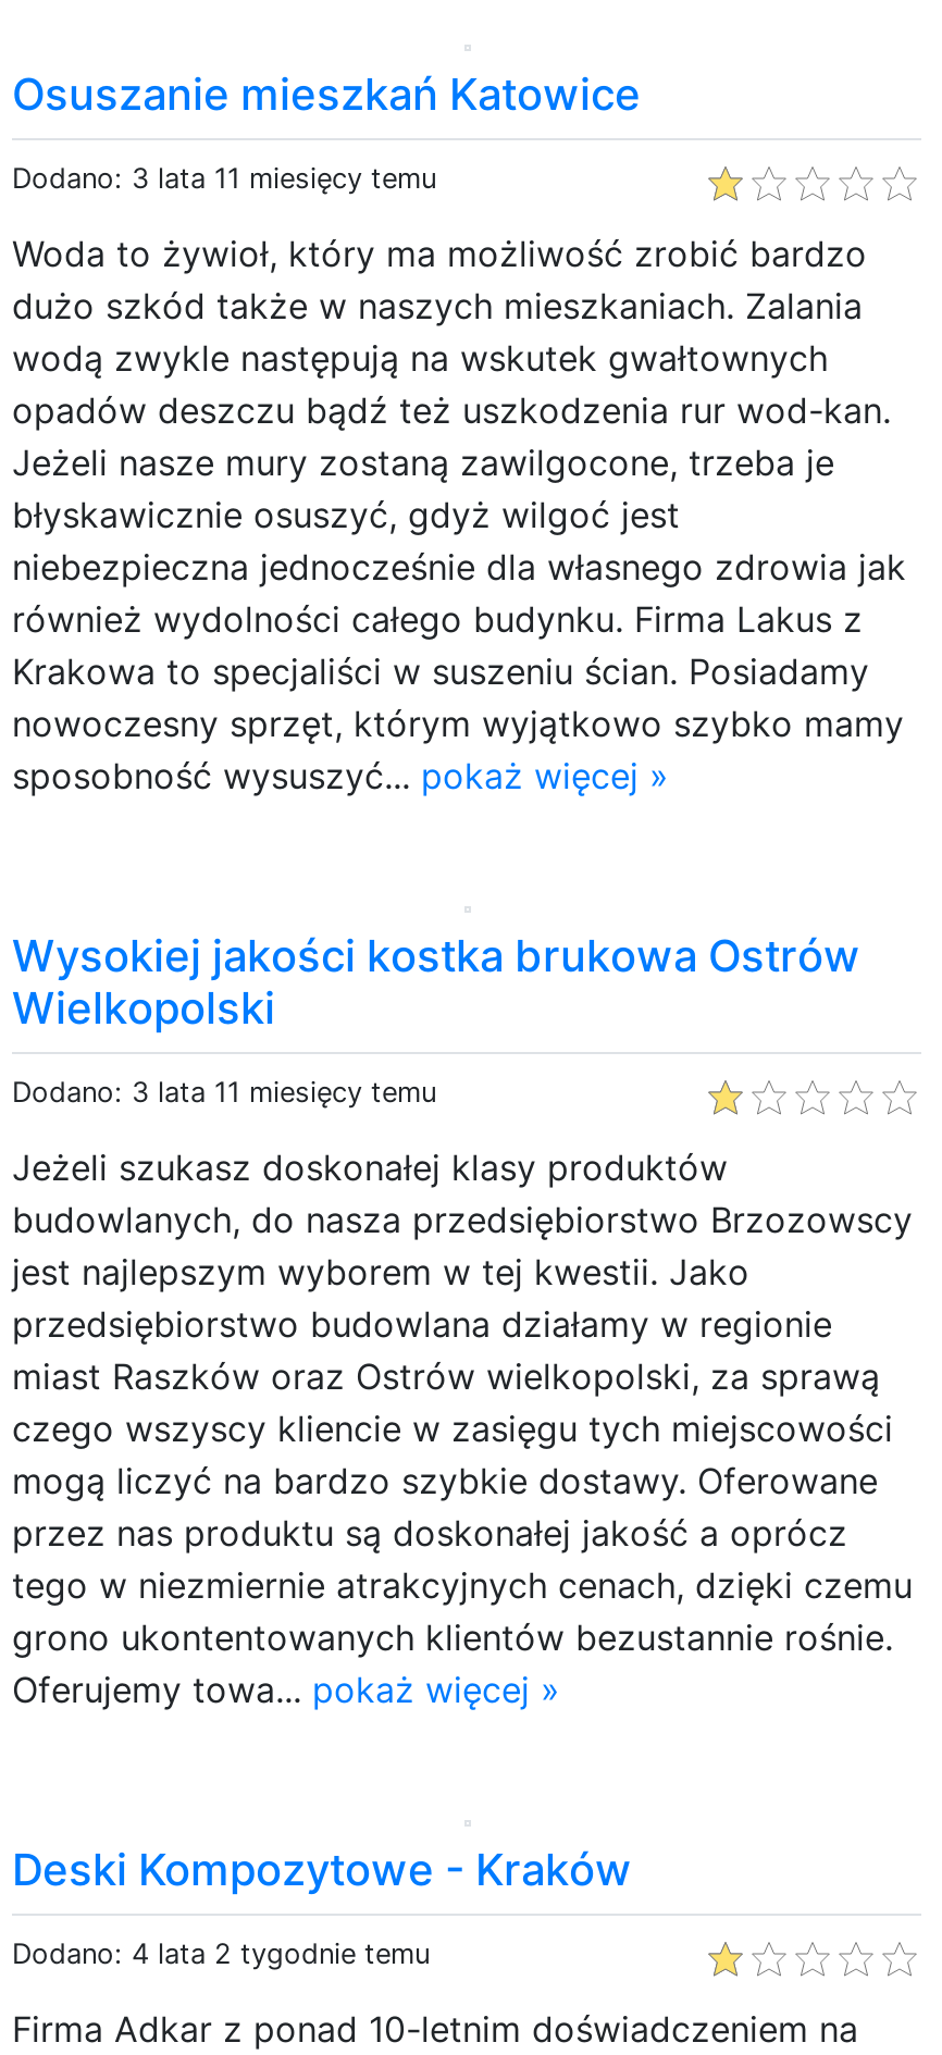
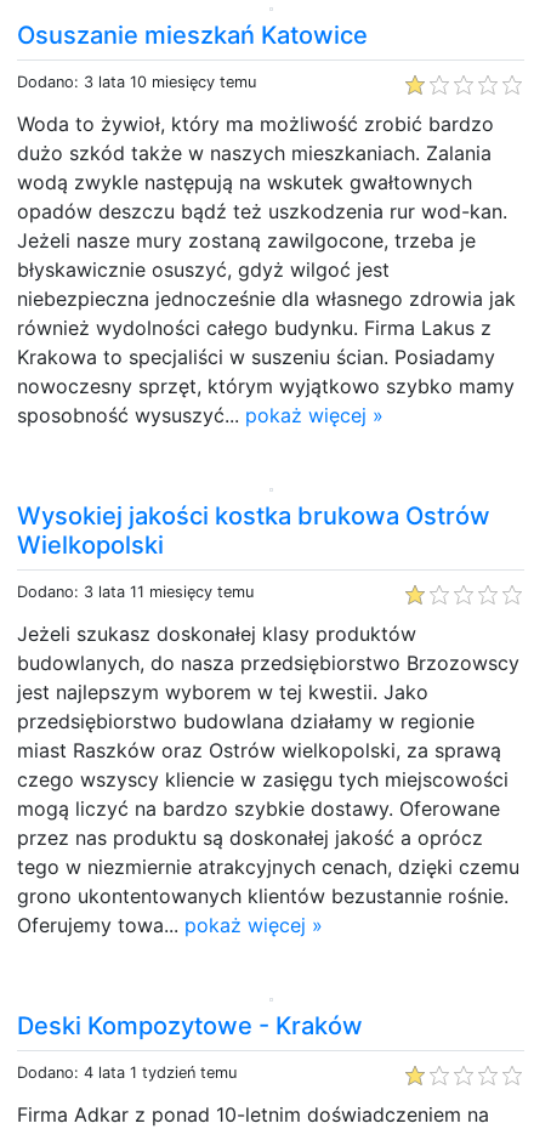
- Dodano: 3 lata 11 miesięcy temu
+ Dodano: 3 lata 10 miesięcy temu

- Dodano: 4 lata 2 tygodnie temu
+ Dodano: 4 lata 1 tydzień temu
